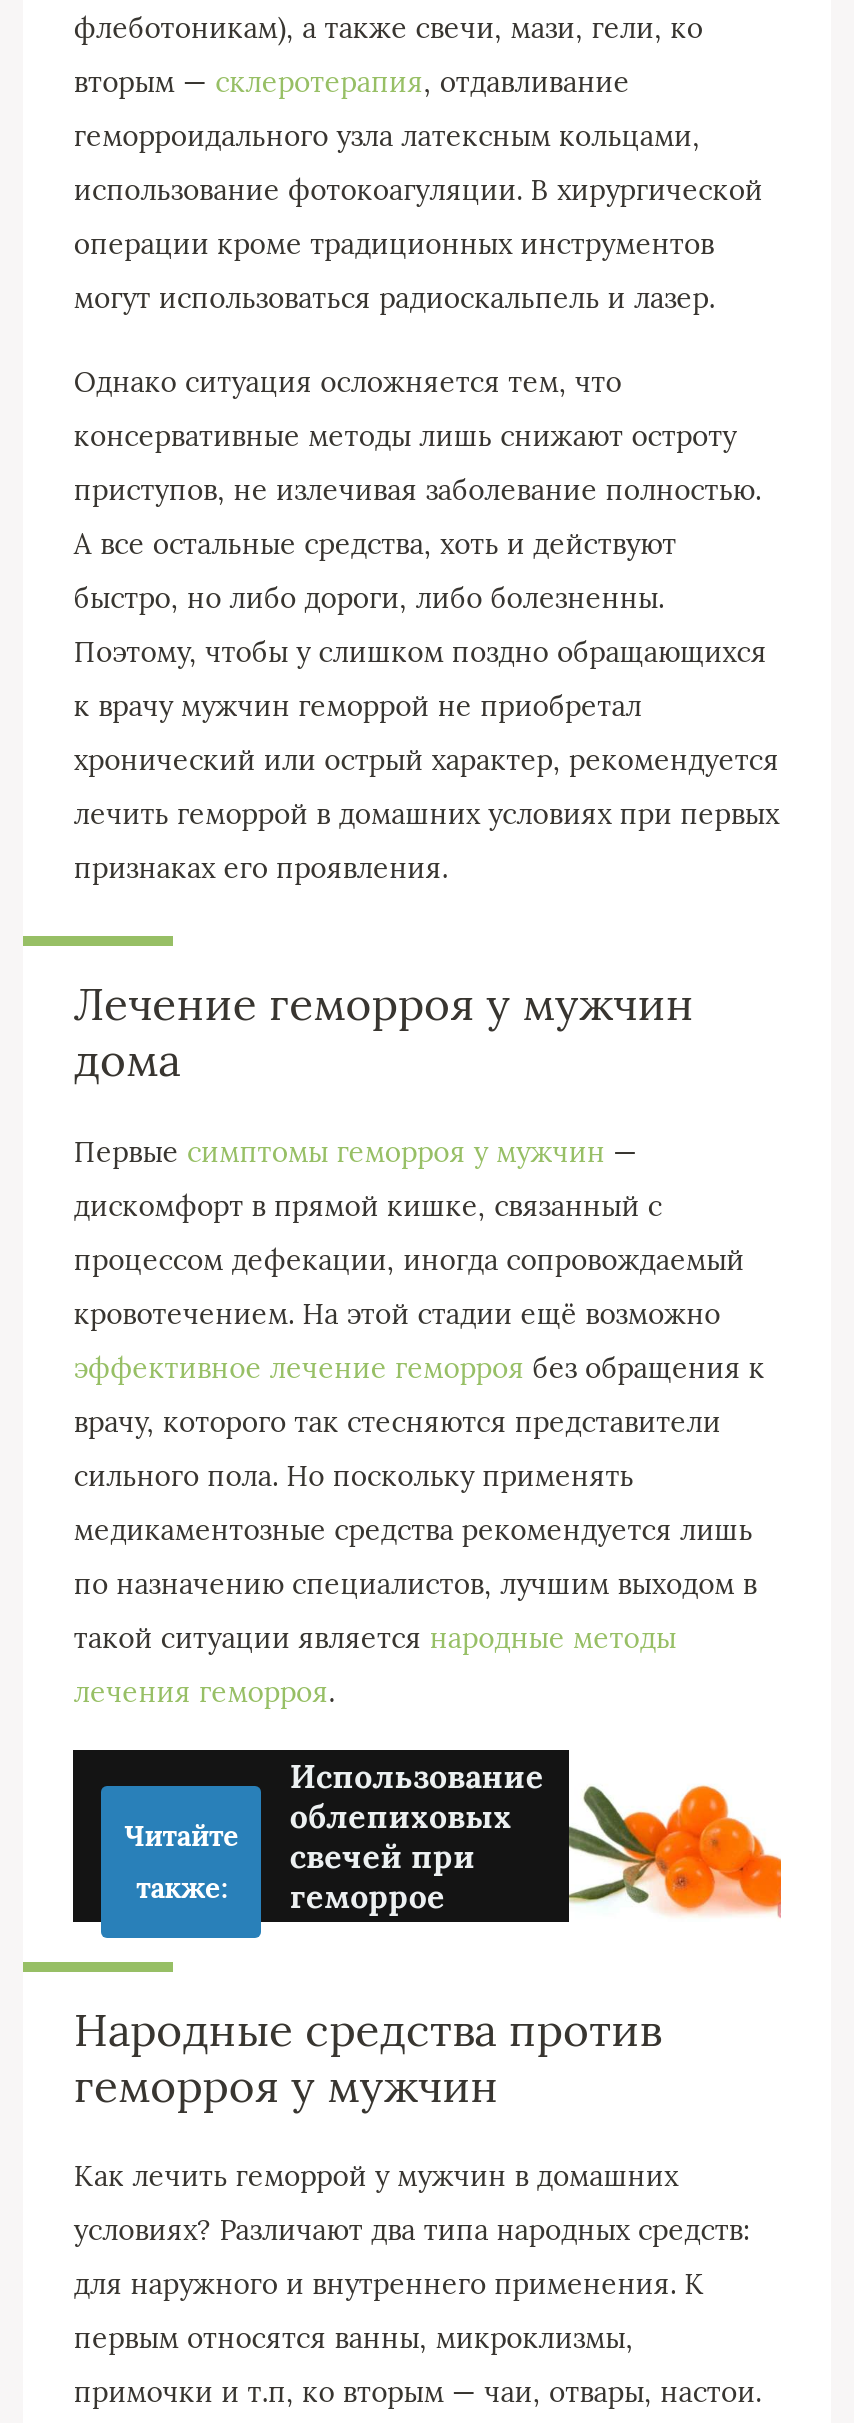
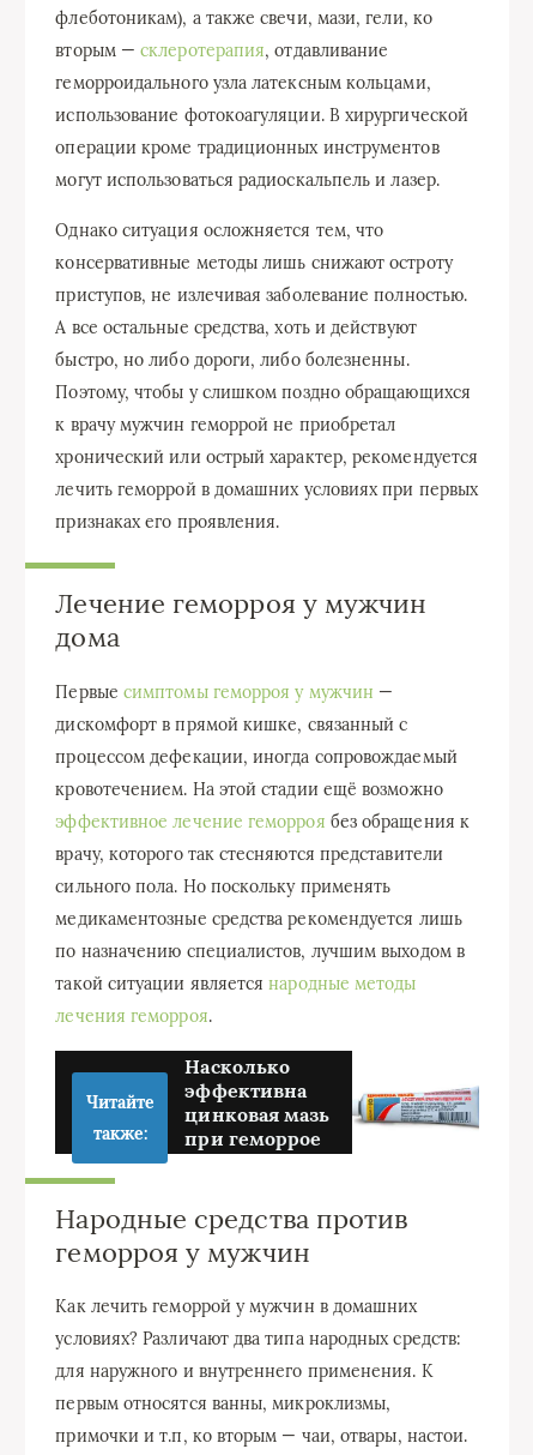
- [image]
- Использование
- облепиховых
- свечей при
- геморрое
+ [image]
+ Насколько
+ эффективна
+ цинковая мазь
+ при геморрое
